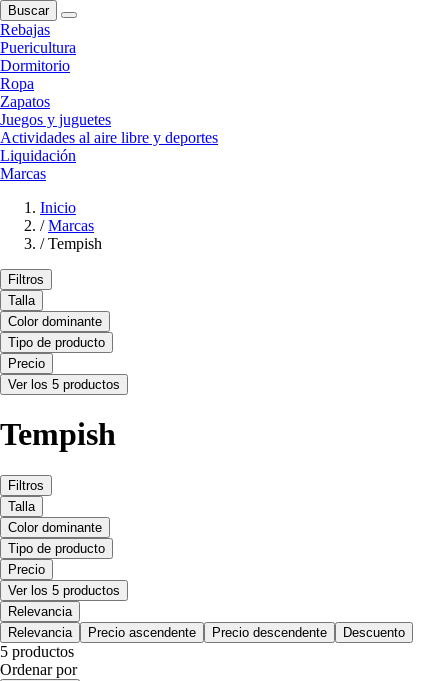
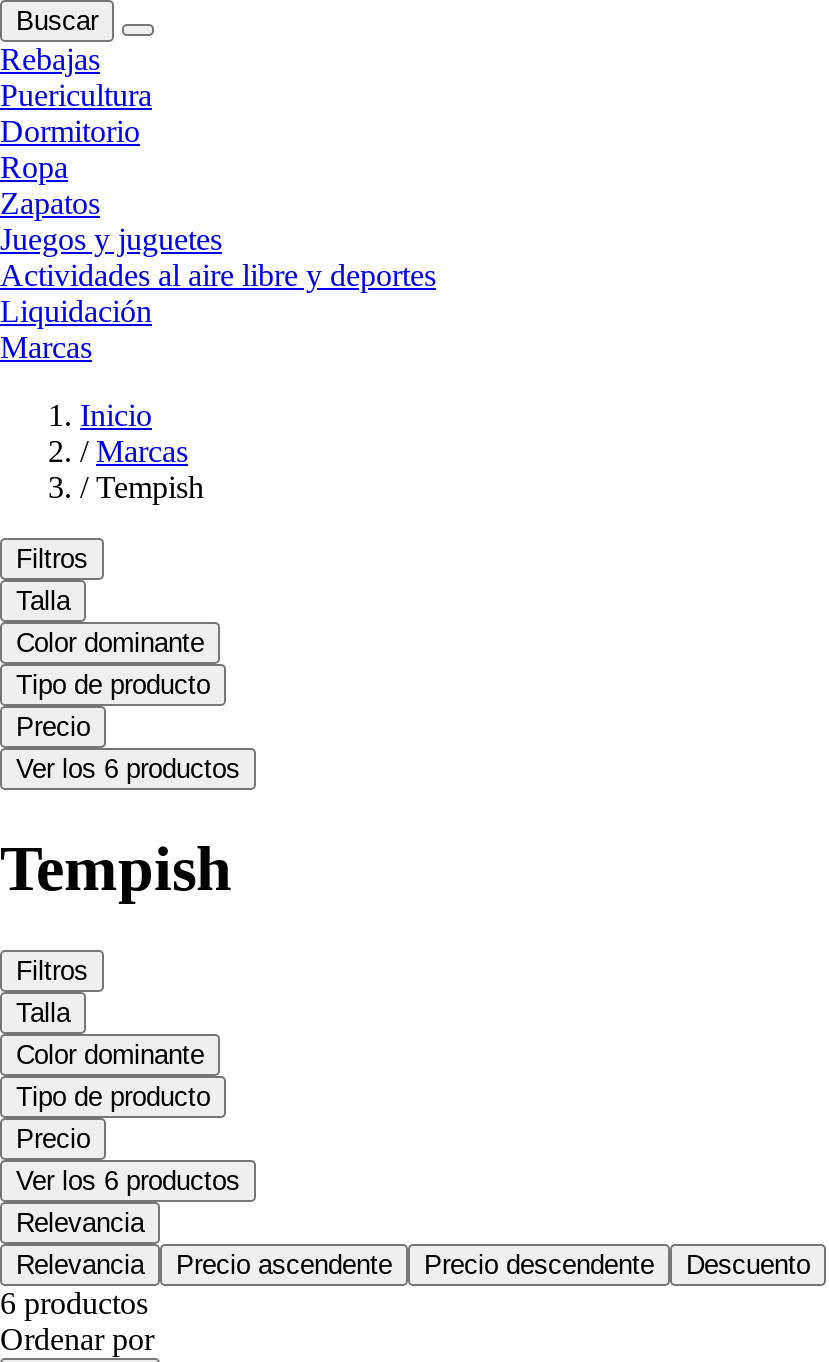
- Ver los 5 productos
+ Ver los 6 productos

- Ver los 5 productos
+ Ver los 6 productos

- 5 productos
+ 6 productos
